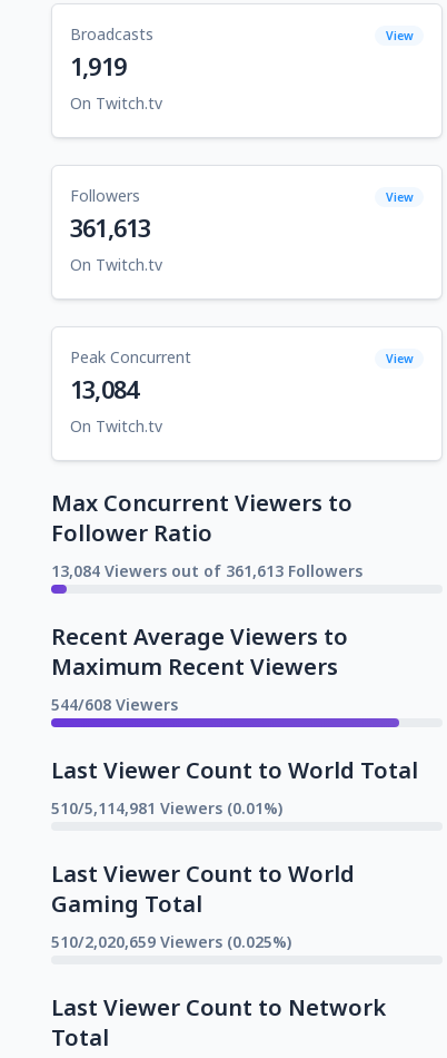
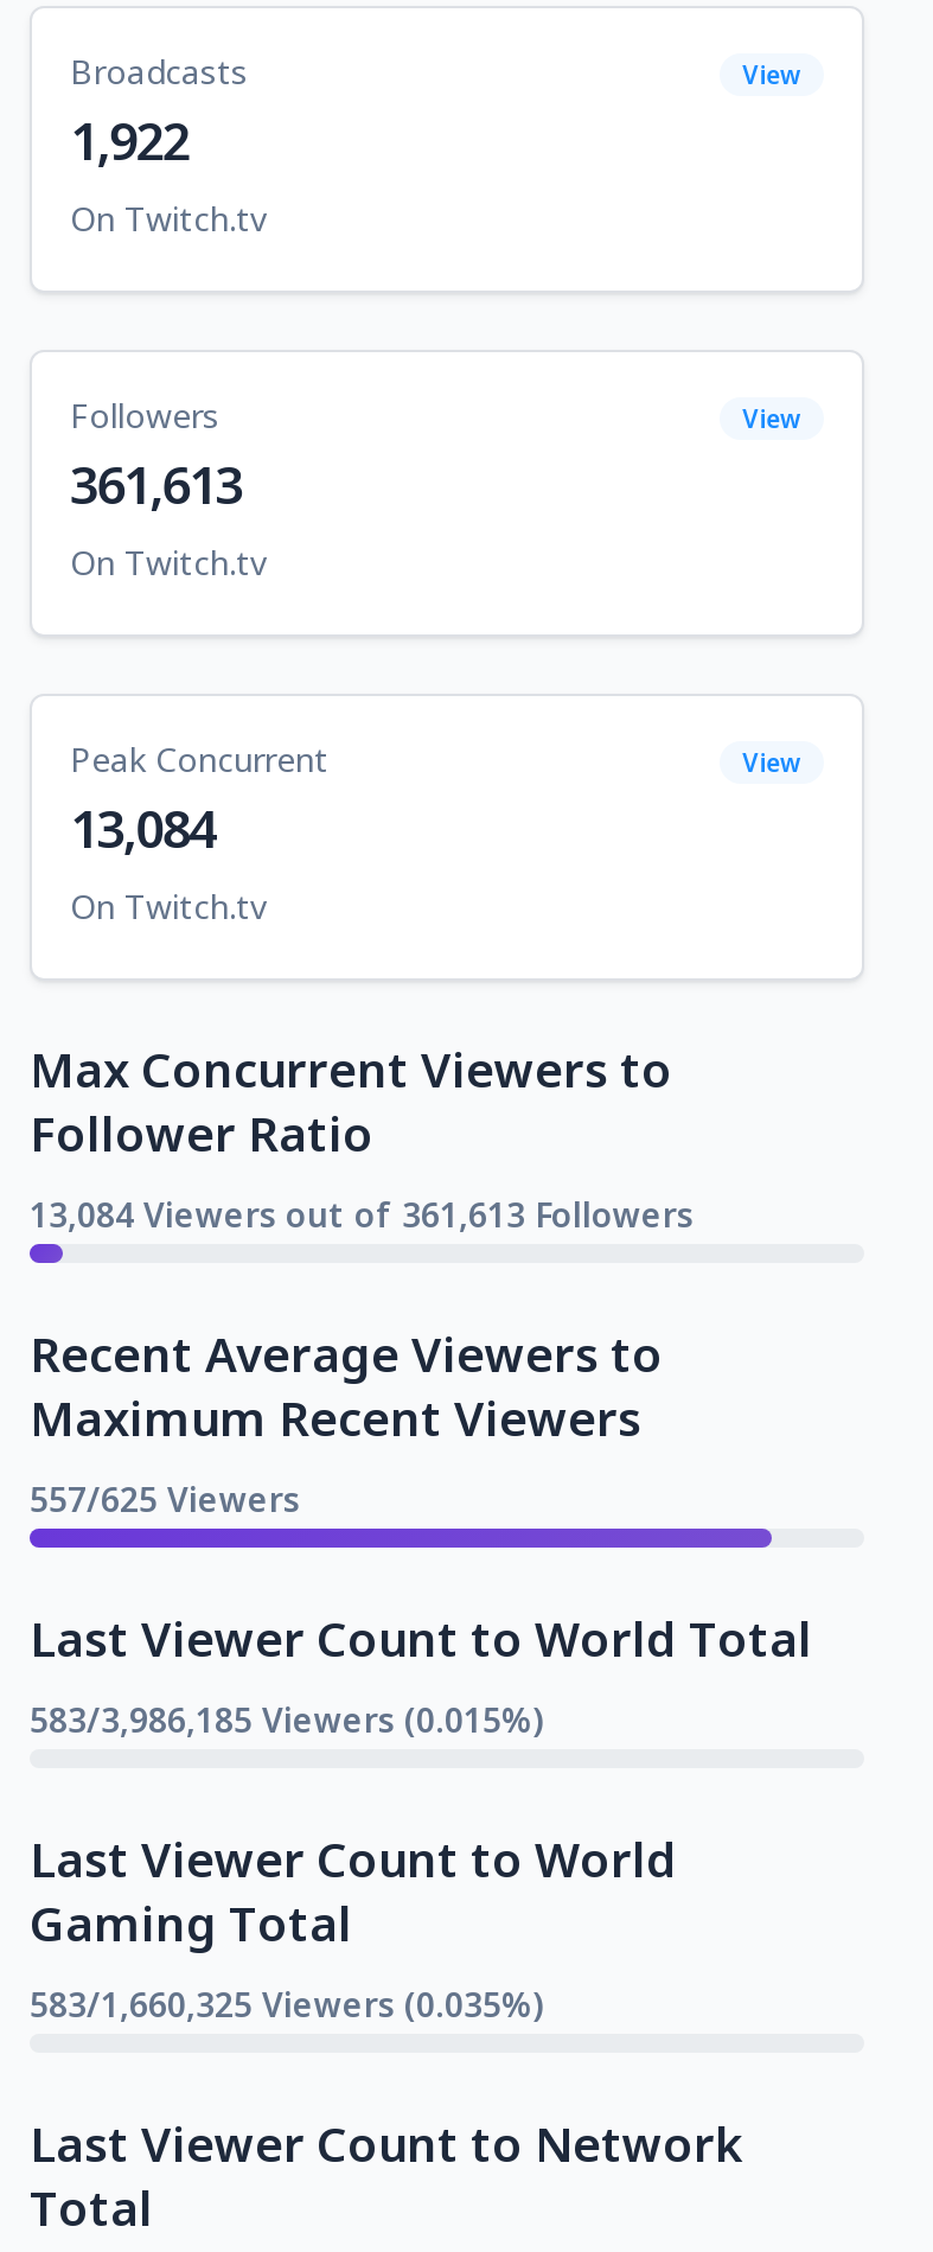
- 1,919
+ 1,922

- 544/608 Viewers
+ 557/625 Viewers

- 510/5,114,981 Viewers (0.01%)
+ 583/3,986,185 Viewers (0.015%)

- 510/2,020,659 Viewers (0.025%)
+ 583/1,660,325 Viewers (0.035%)
